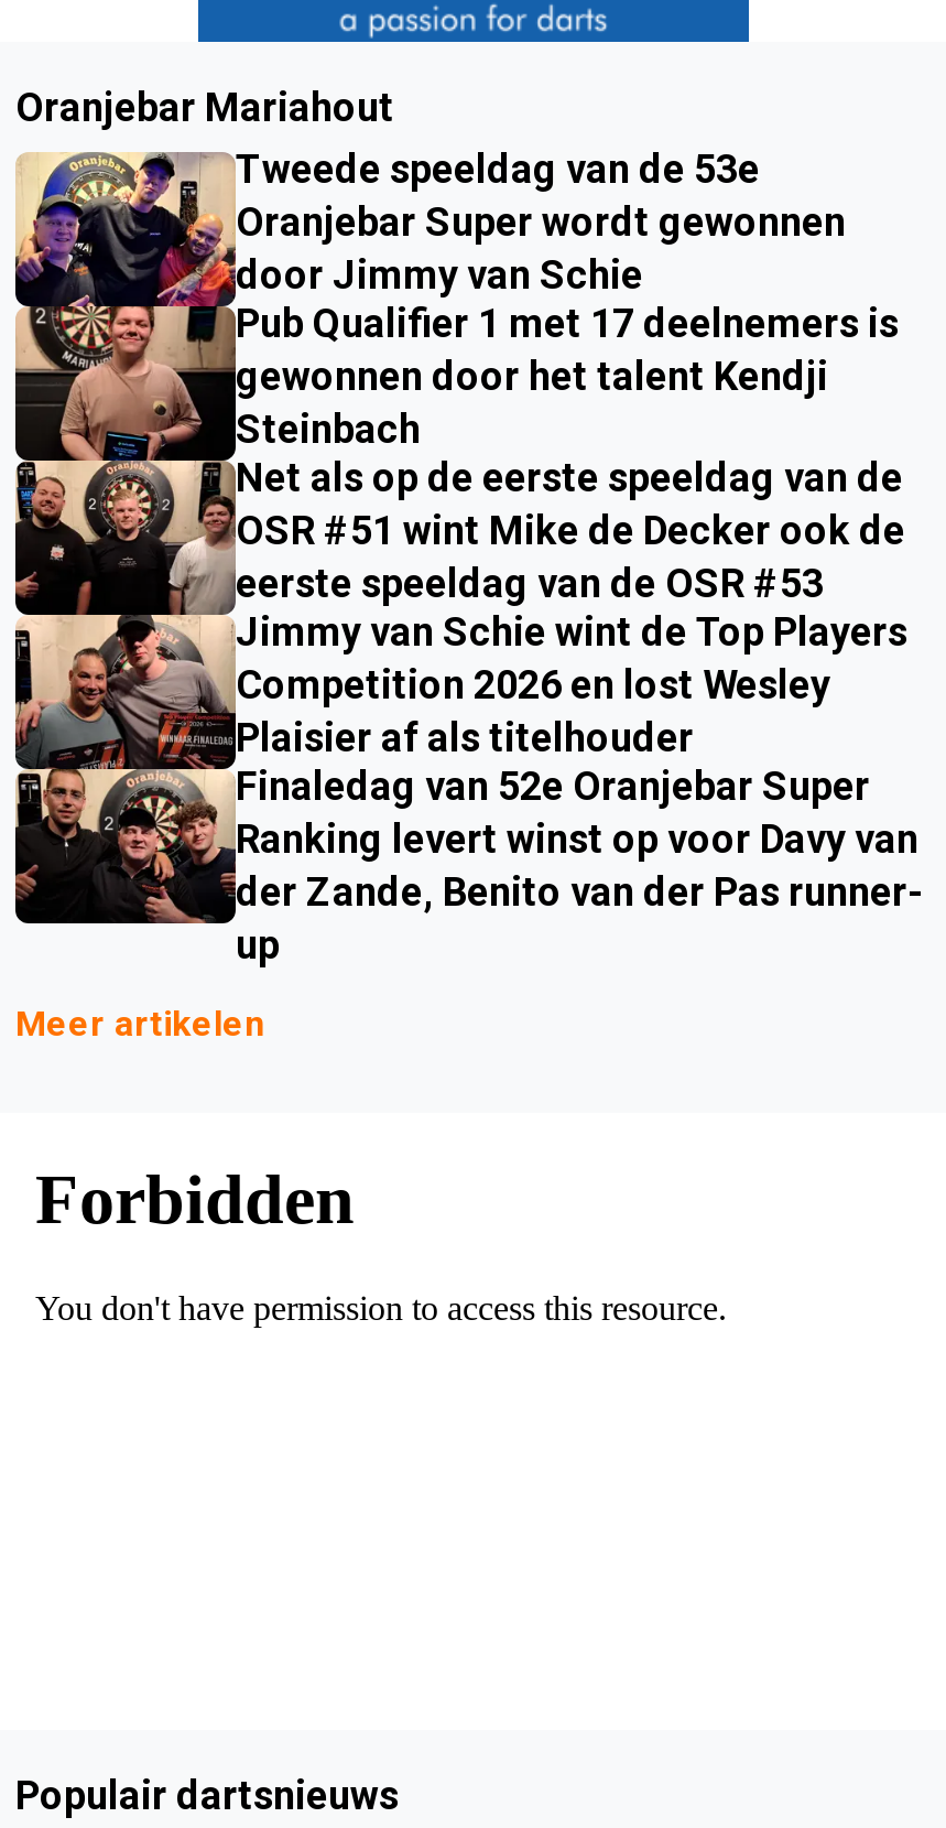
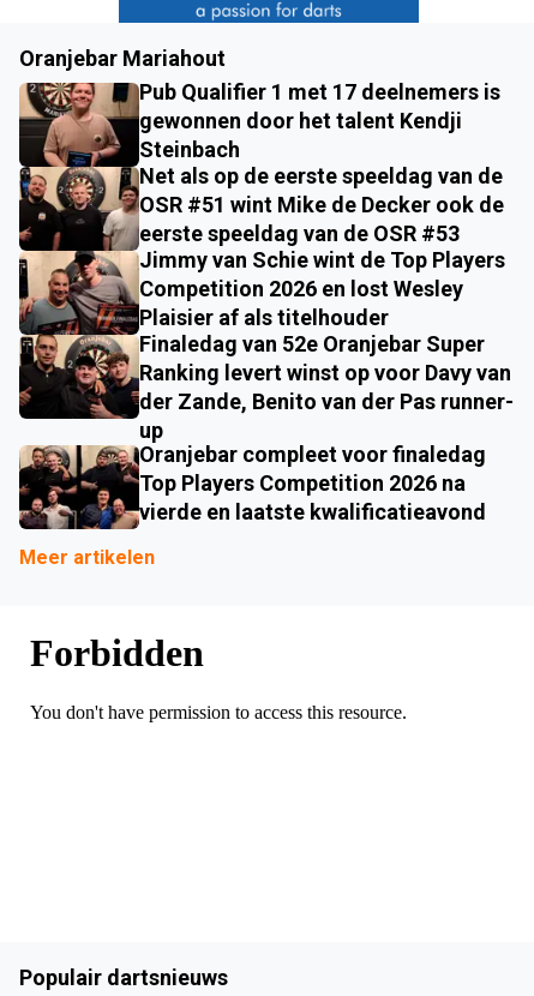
- [image]
- Tweede speeldag van de 53e
- Oranjebar Super wordt gewonnen
- door Jimmy van Schie

moved up: Pub Qualifier 1 met 17 deelnemers is | gewonnen door het talent Kendji | Steinbach | ... | der Zande, Benito van der Pas runner- | up

+ [image]
+ Oranjebar compleet voor finaledag
+ Top Players Competition 2026 na
+ vierde en laatste kwalificatieavond
